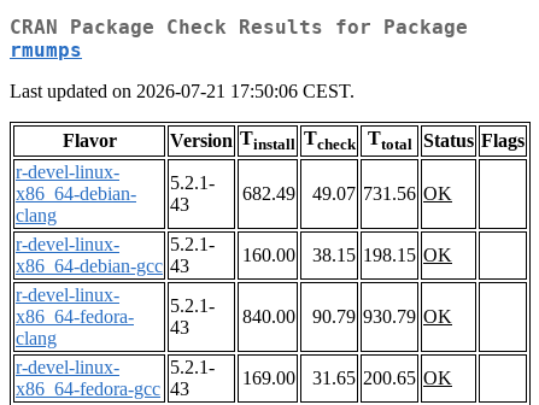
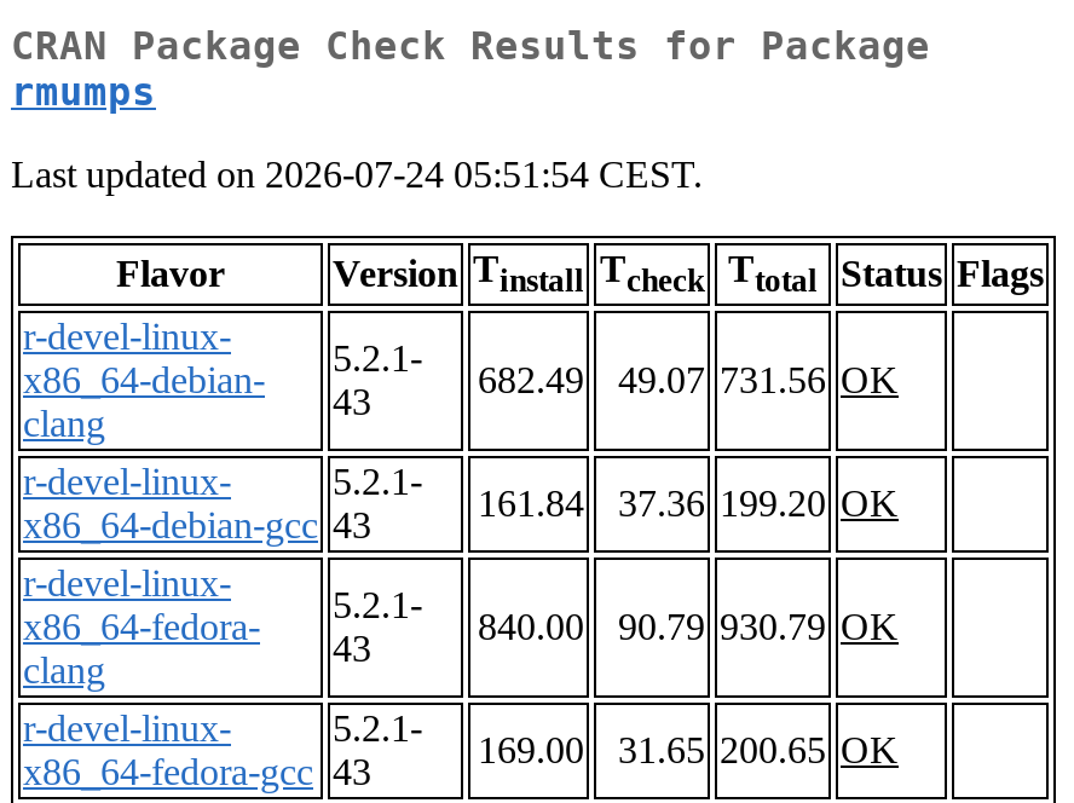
- Last updated on 2026-07-21 17:50:06 CEST.
+ Last updated on 2026-07-24 05:51:54 CEST.

- 160.00
+ 161.84

- 38.15 198.15 OK
+ 37.36 199.20 OK
